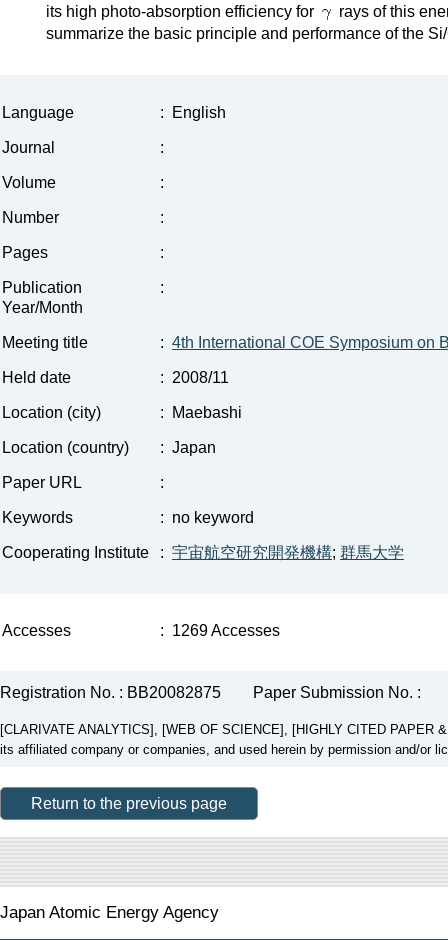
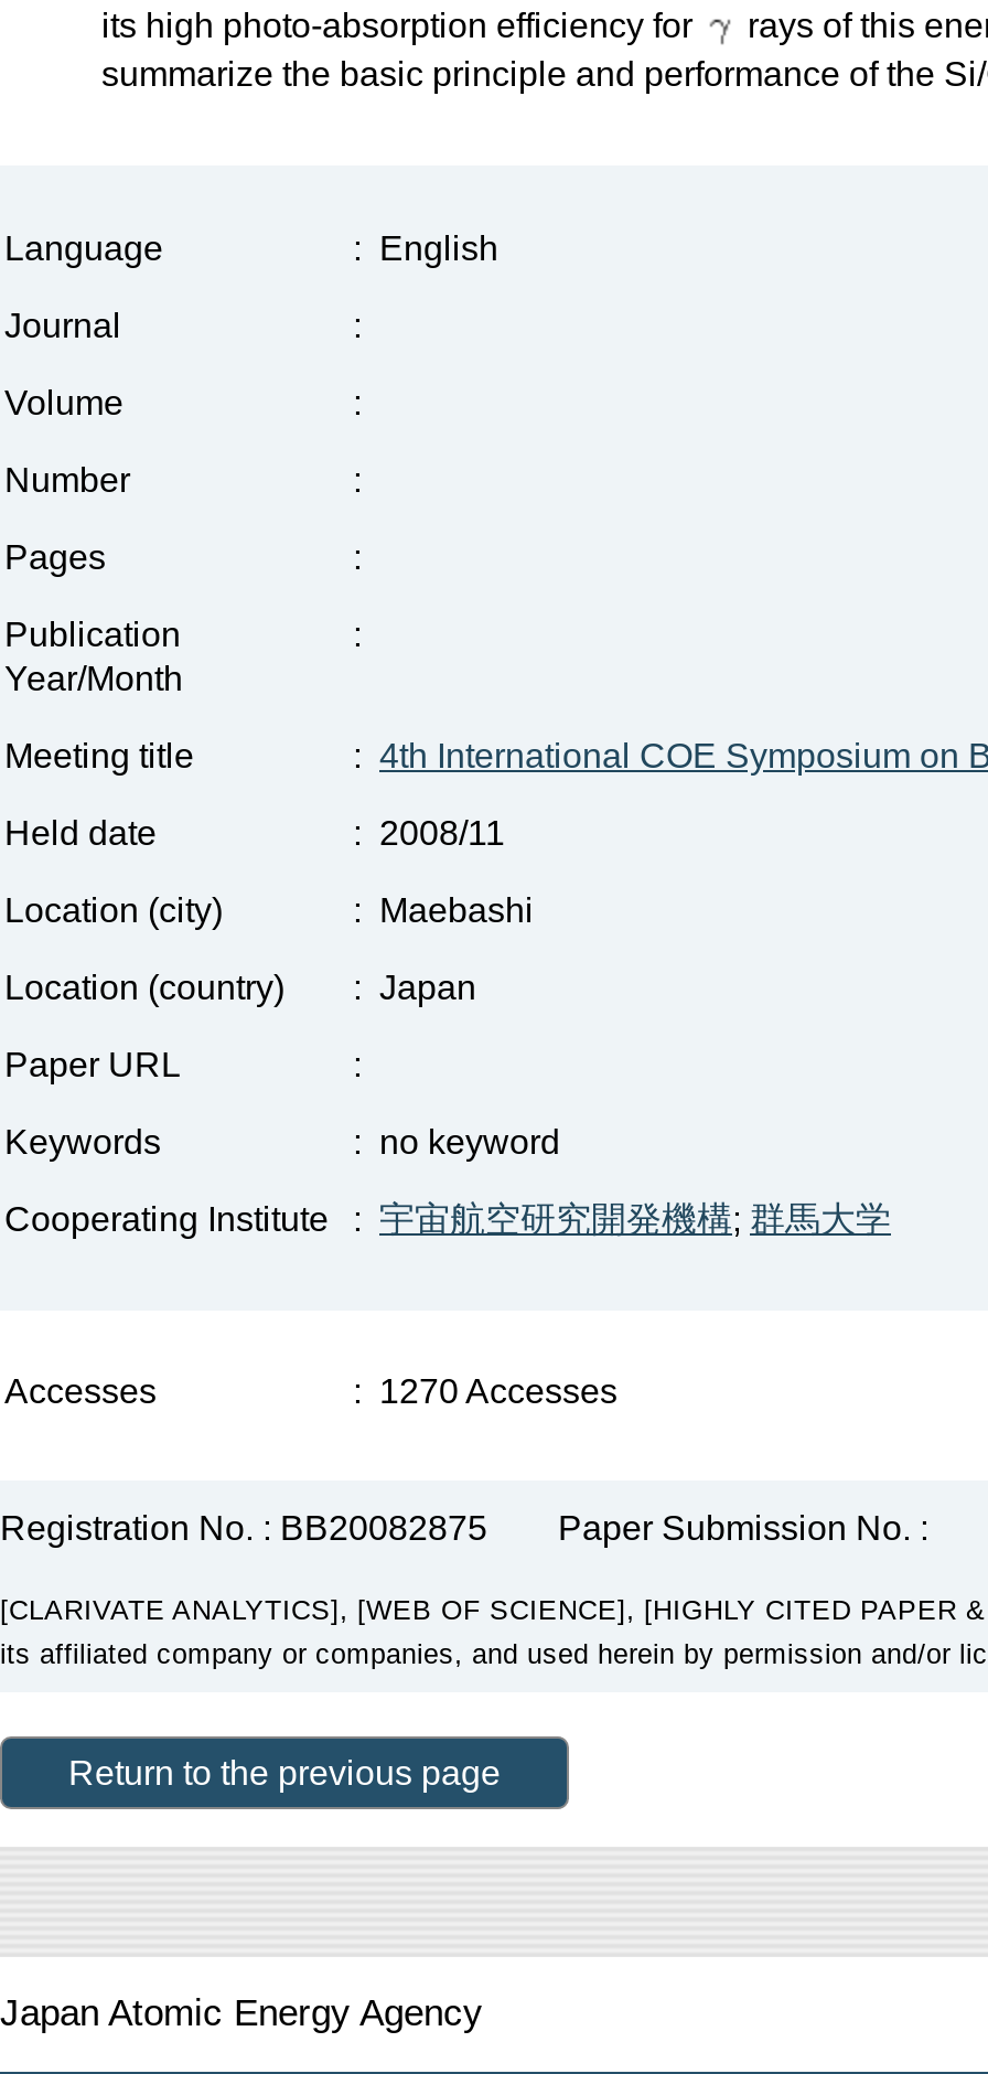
- : 1269 Accesses
+ : 1270 Accesses
